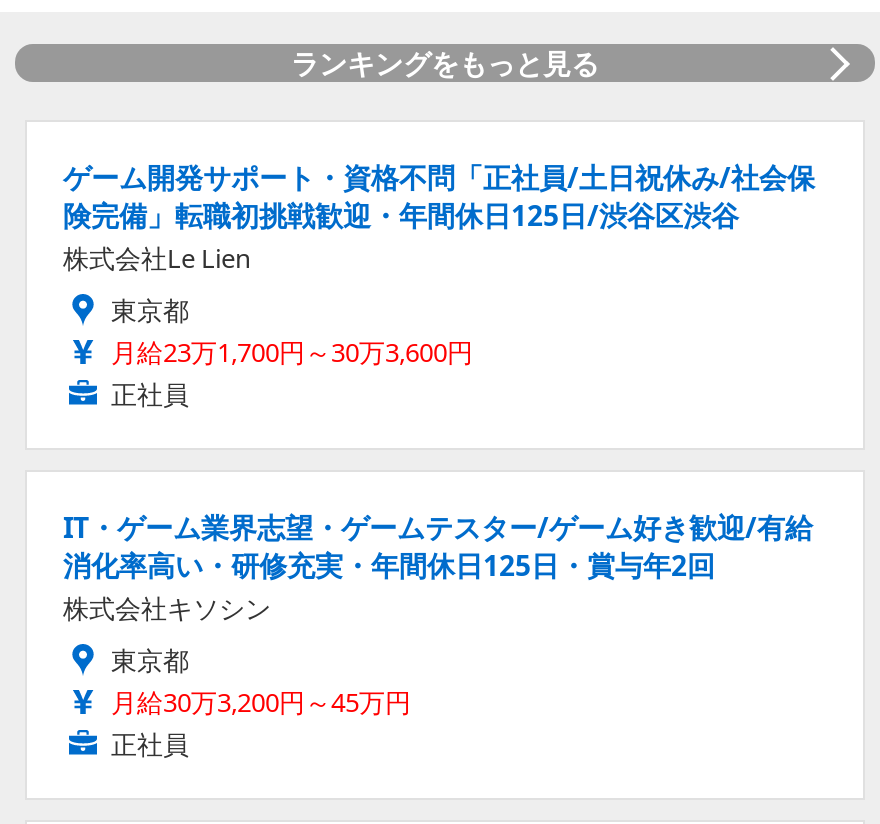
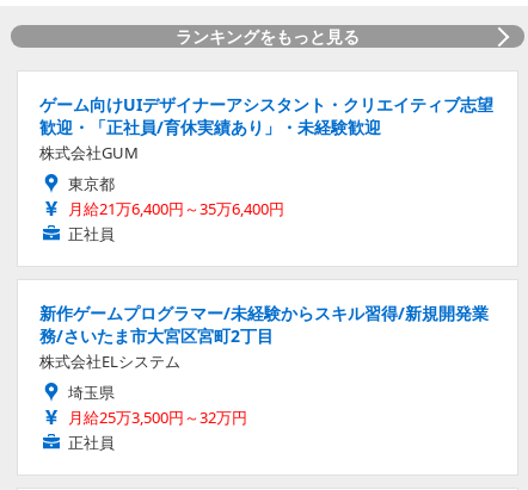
- ゲーム開発サポート・資格不問「正社員/土日祝休み/社会保
- 険完備」転職初挑戦歓迎・年間休日125日/渋谷区渋谷
- 株式会社Le Lien
+ ゲーム向けUIデザイナーアシスタント・クリエイティブ志望
+ 歓迎・「正社員/育休実績あり」・未経験歓迎
+ 株式会社GUM

- 月給23万1,700円～30万3,600円
+ 月給21万6,400円～35万6,400円

- IT・ゲーム業界志望・ゲームテスター/ゲーム好き歓迎/有給
- 消化率高い・研修充実・年間休日125日・賞与年2回
- 株式会社キソシン
- 東京都
- 月給30万3,200円～45万円
+ 新作ゲームプログラマー/未経験からスキル習得/新規開発業
+ 務/さいたま市大宮区宮町2丁目
+ 株式会社ELシステム
+ 埼玉県
+ 月給25万3,500円～32万円
